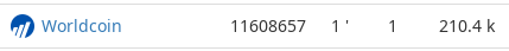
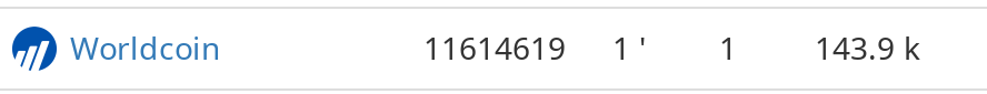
- 11608657
+ 11614619

- 210.4 k
+ 143.9 k
